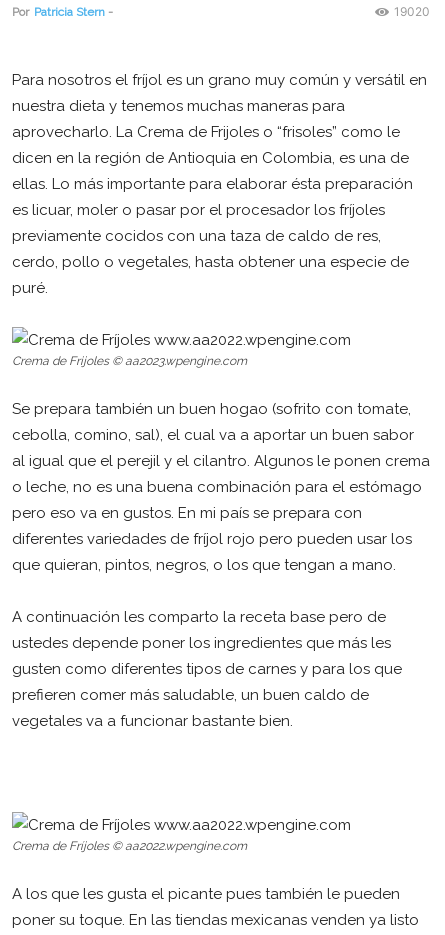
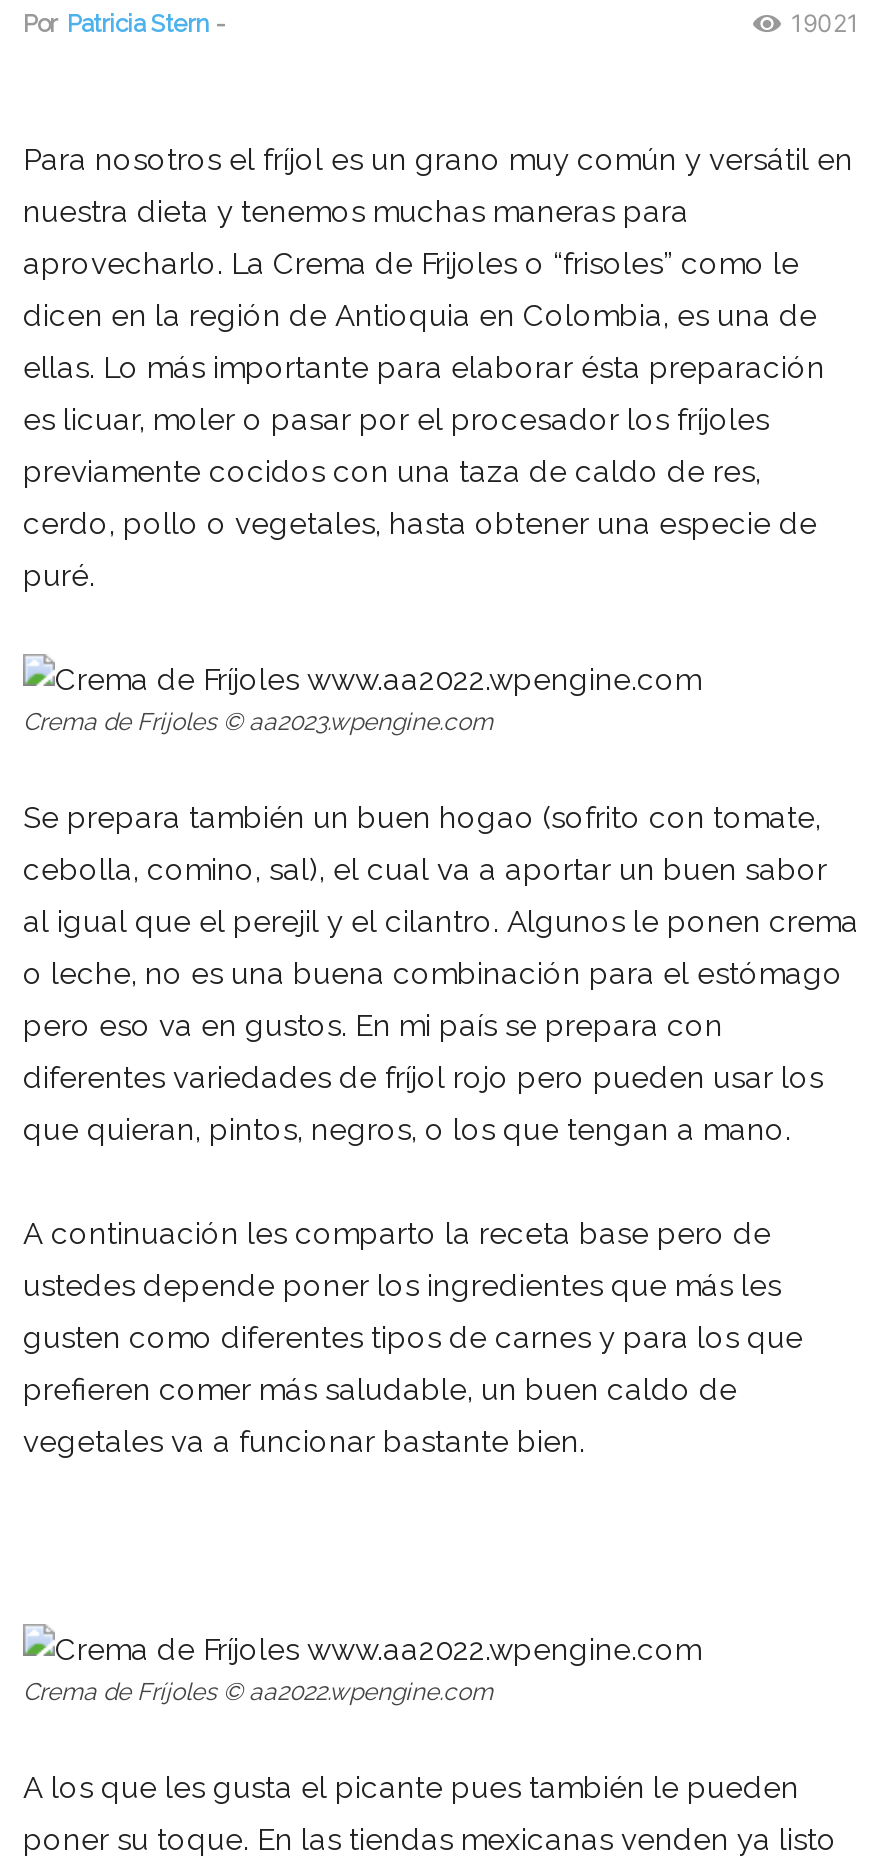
- 19020
+ 19021
